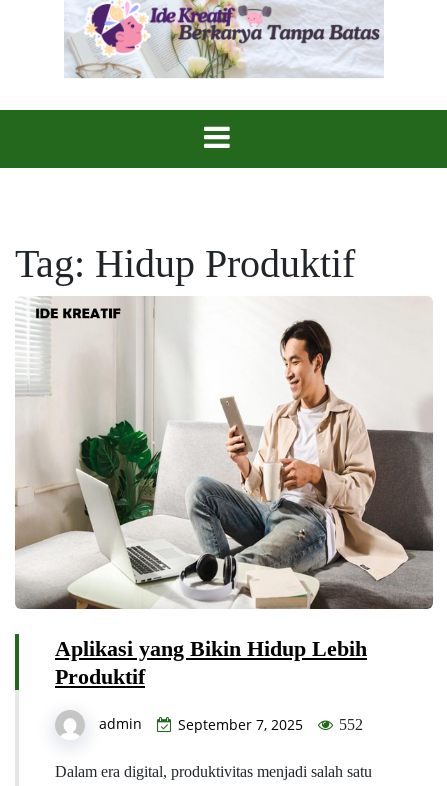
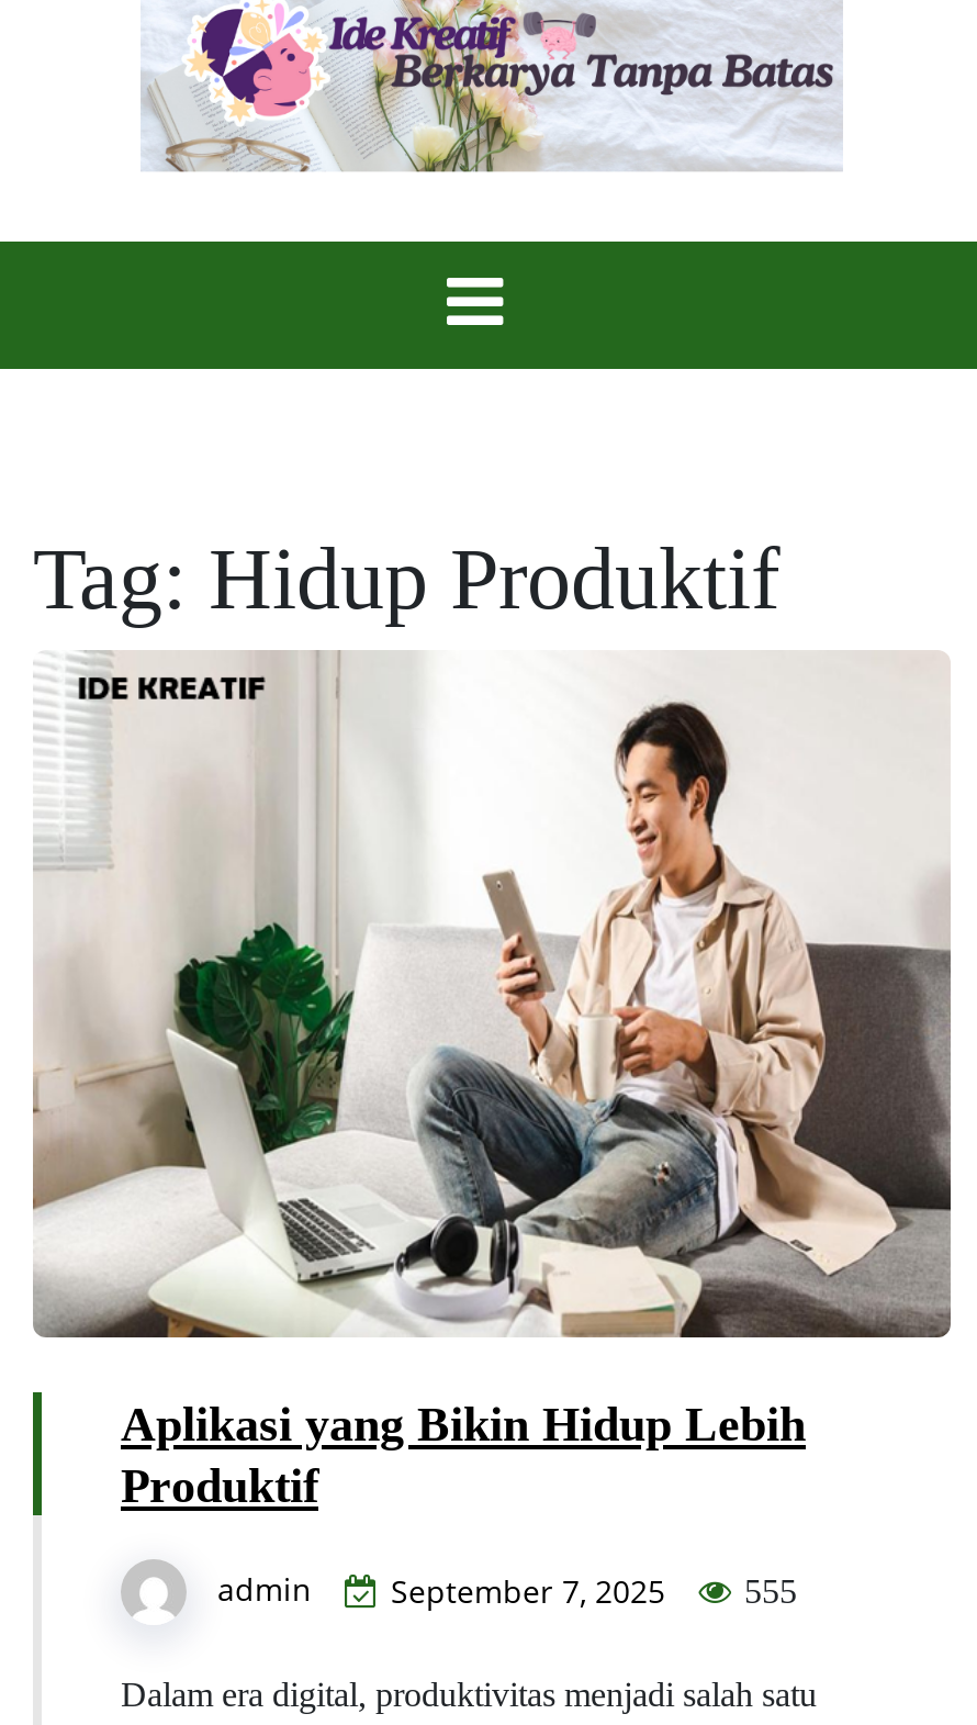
- admin September 7, 2025 552
+ admin September 7, 2025 555
